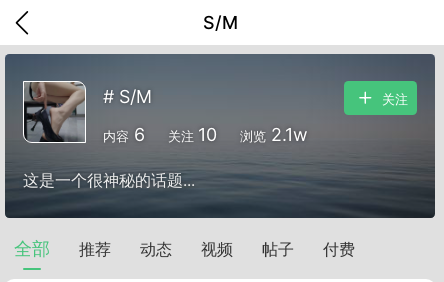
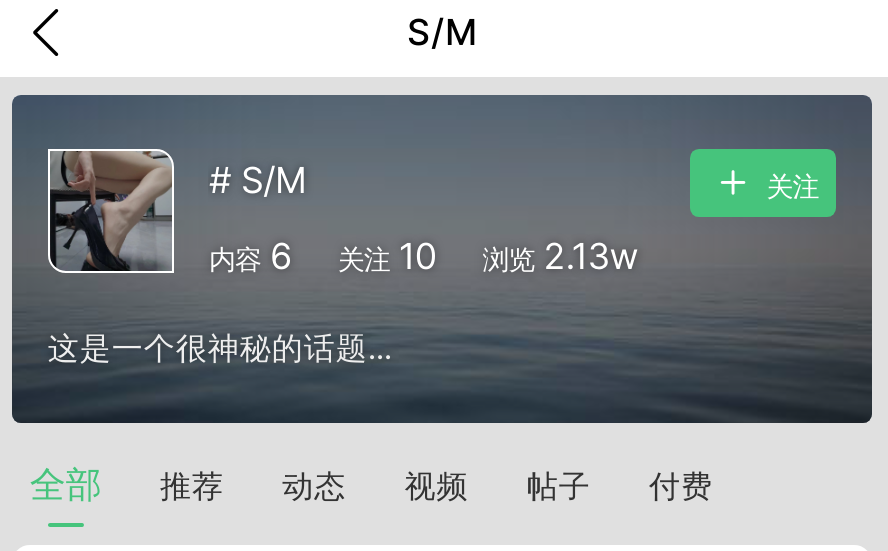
- 内容 6 关注 10 浏览 2.1w
+ 内容 6 关注 10 浏览 2.13w
